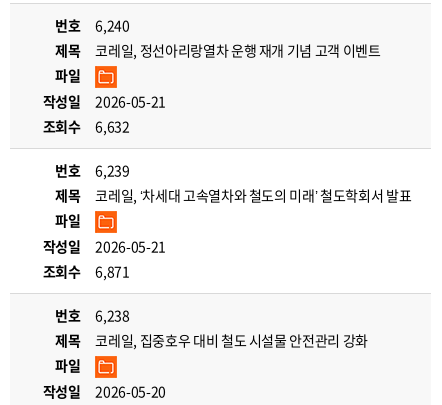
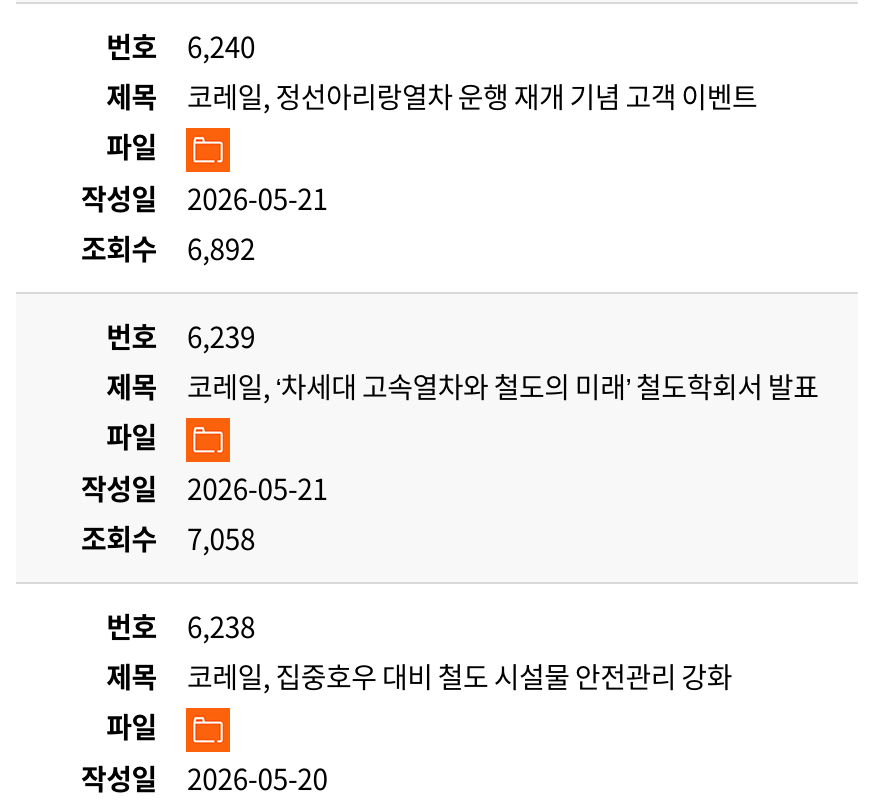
- 조회수 6,632
+ 조회수 6,892

- 조회수 6,871
+ 조회수 7,058
